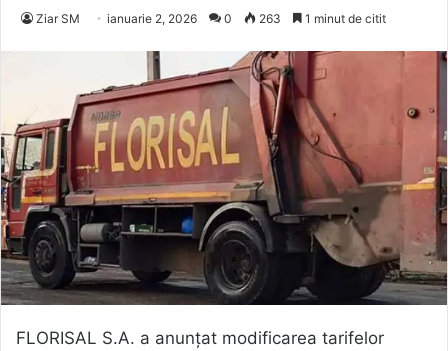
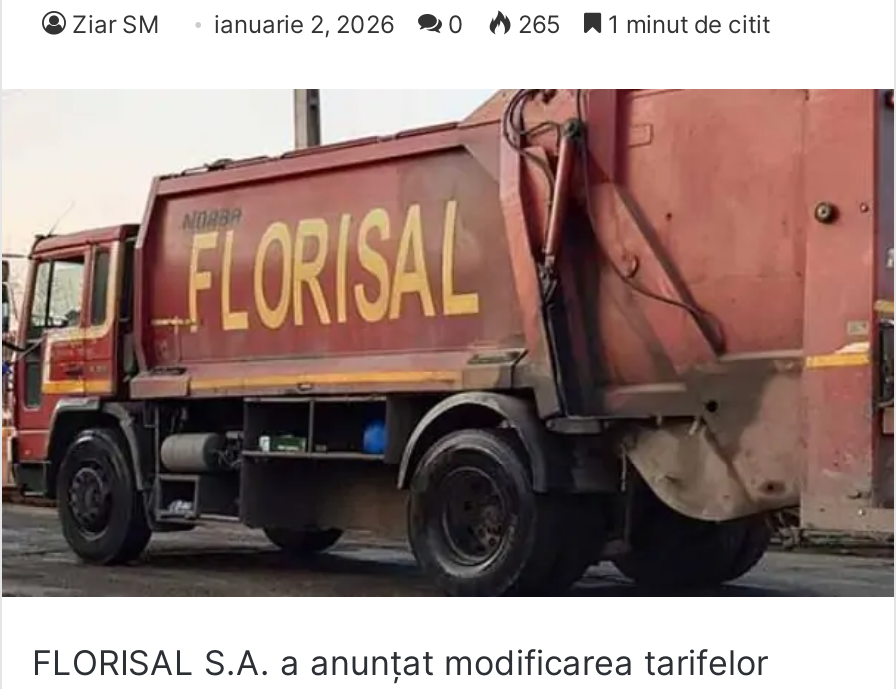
- Ziar SM ianuarie 2, 2026 0 263 1 minut de citit
+ Ziar SM ianuarie 2, 2026 0 265 1 minut de citit
